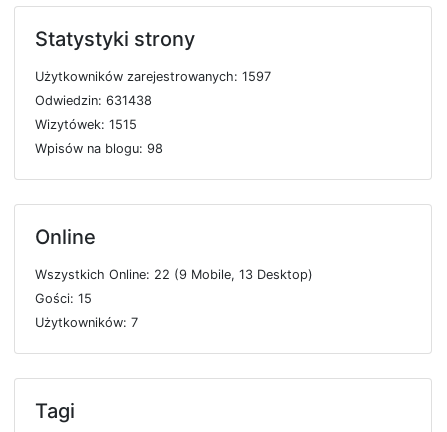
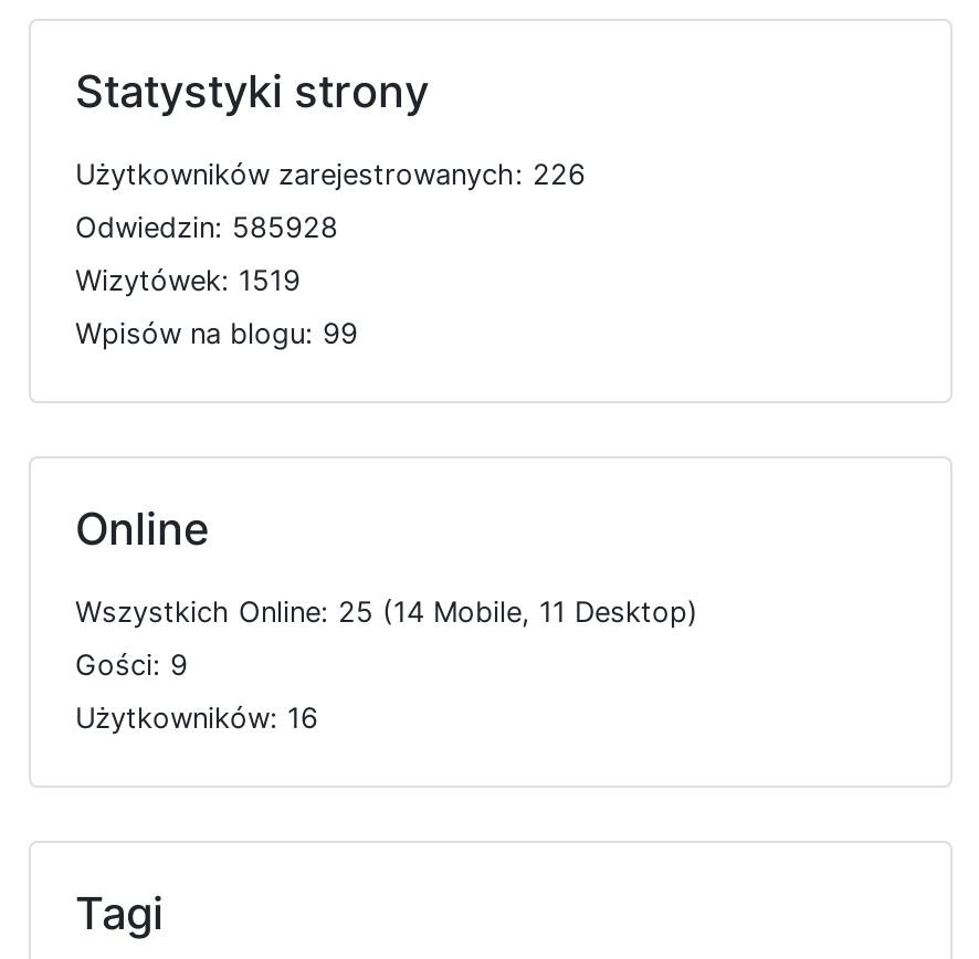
- Użytkowników zarejestrowanych: 1597
+ Użytkowników zarejestrowanych: 226

- Odwiedzin: 631438
+ Odwiedzin: 585928

- Wizytówek: 1515
+ Wizytówek: 1519

- Wpisów na blogu: 98
+ Wpisów na blogu: 99

- Wszystkich Online: 22 (9 Mobile, 13 Desktop)
+ Wszystkich Online: 25 (14 Mobile, 11 Desktop)

- Gości: 15
+ Gości: 9

- Użytkowników: 7
+ Użytkowników: 16
